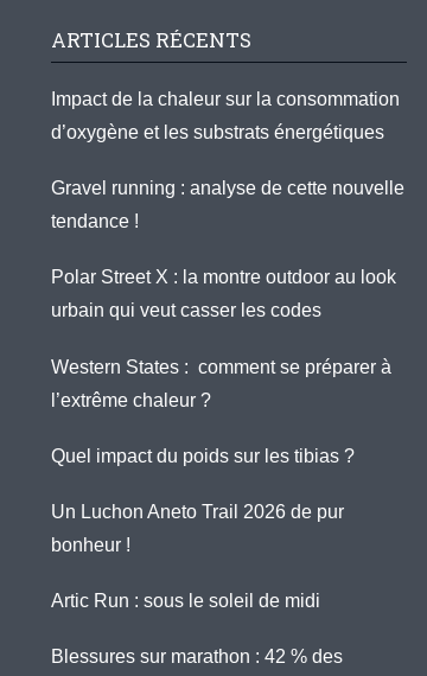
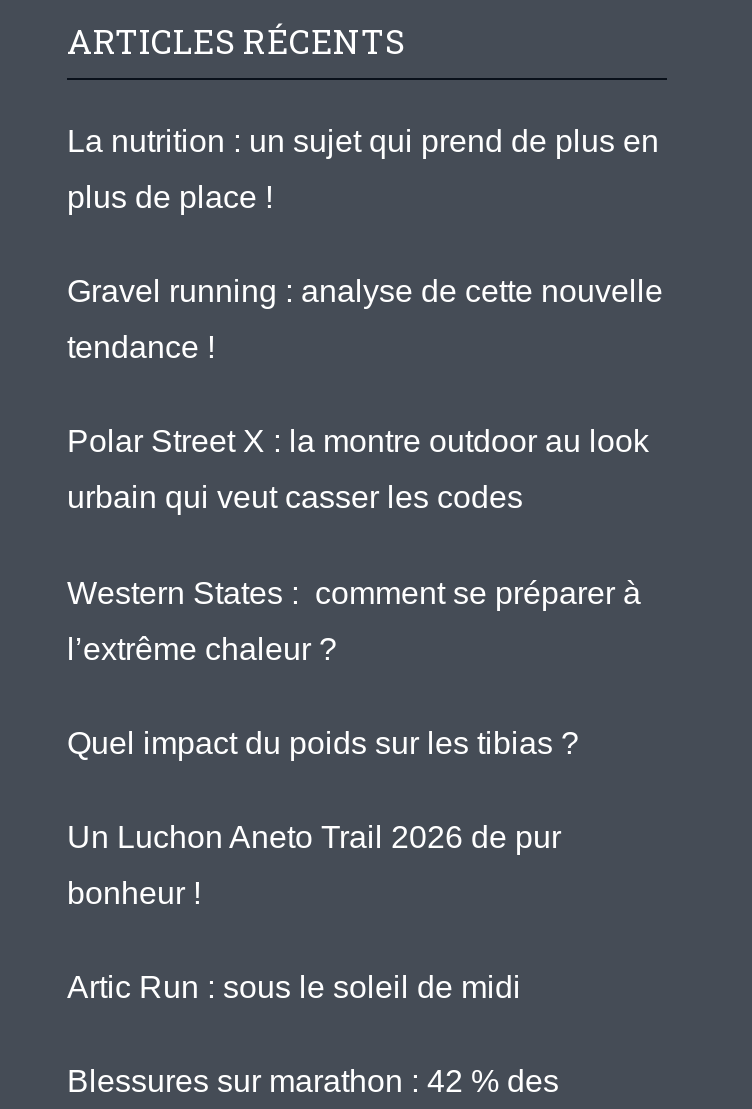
- Impact de la chaleur sur la consommation
+ La nutrition : un sujet qui prend de plus en

- d’oxygène et les substrats énergétiques
+ plus de place !
